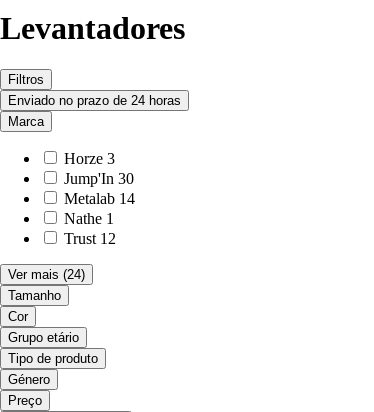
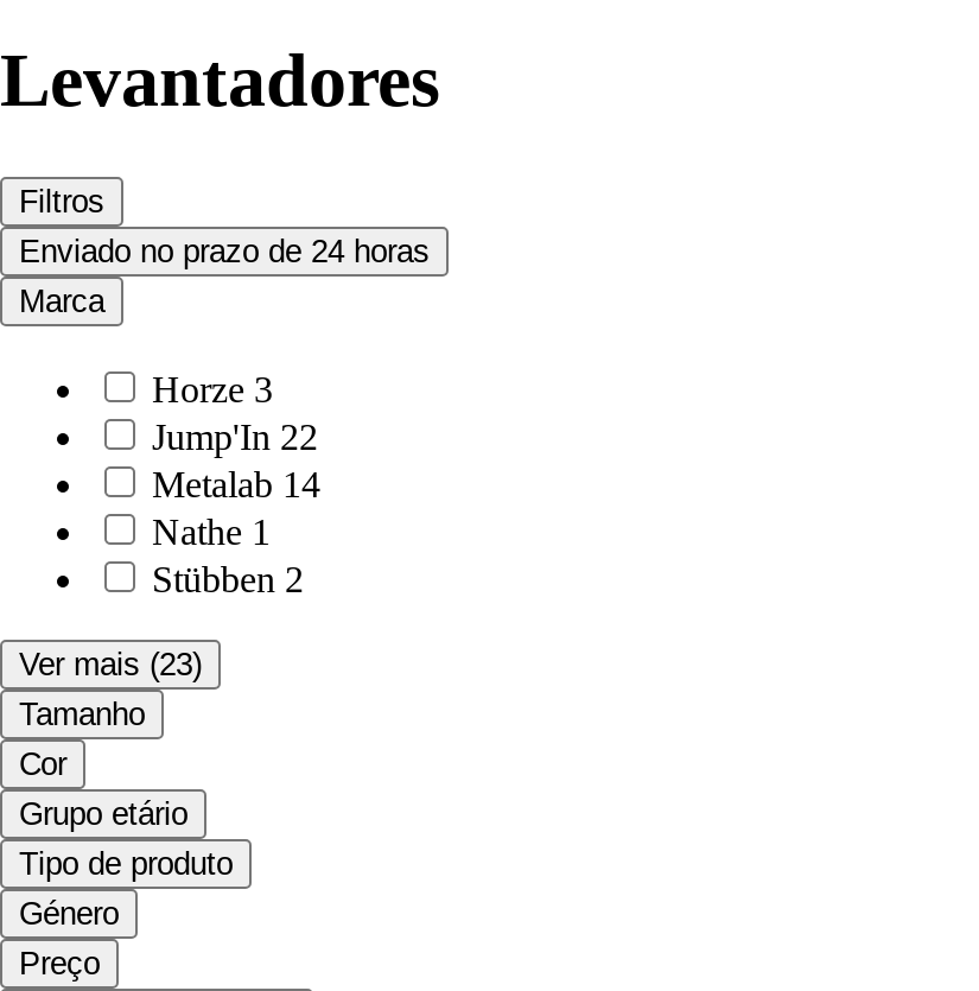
- Jump'In 30
+ Jump'In 22

- Trust 12
+ Stübben 2

- Ver mais (24)
+ Ver mais (23)
